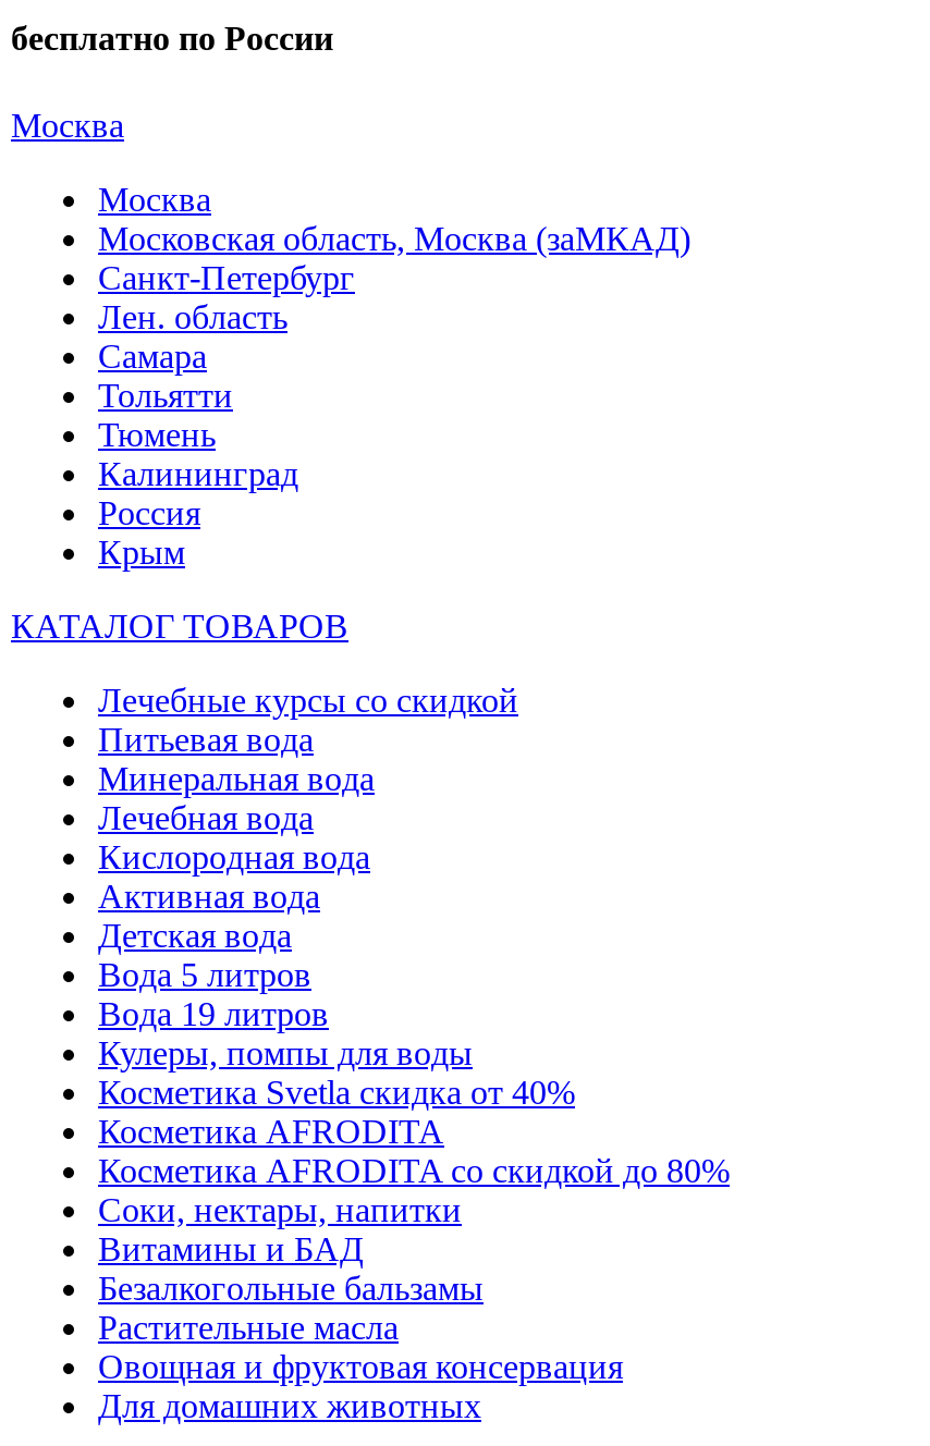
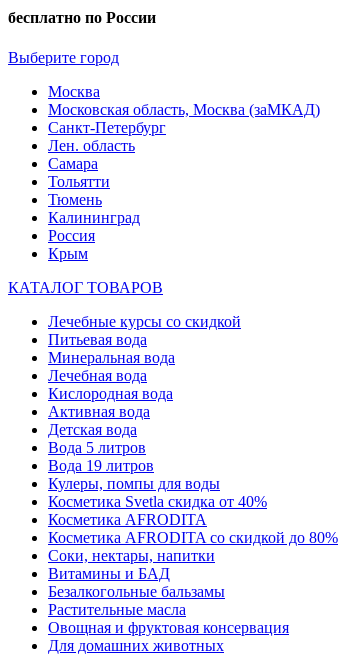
- Москва
+ Выберите город
